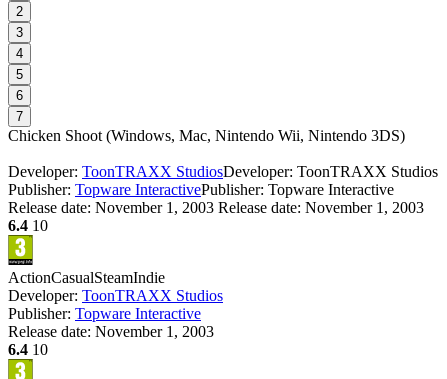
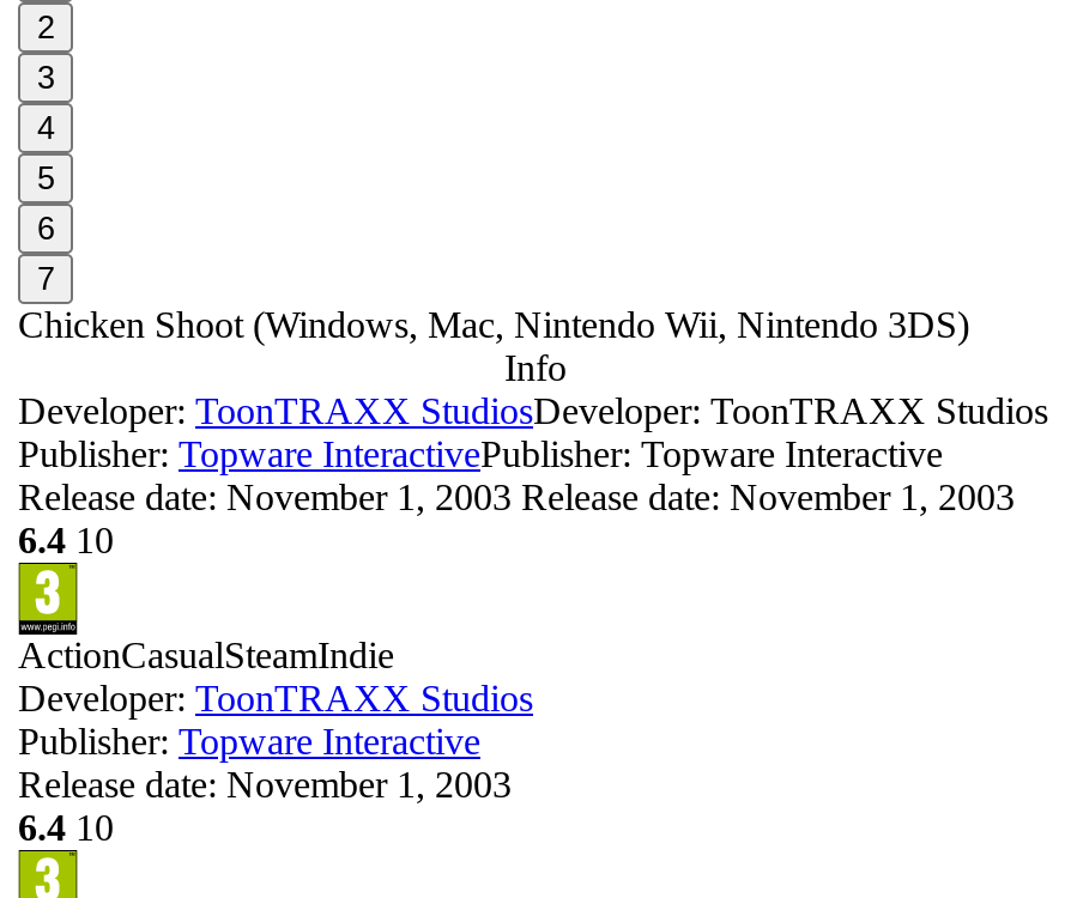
+ Info
